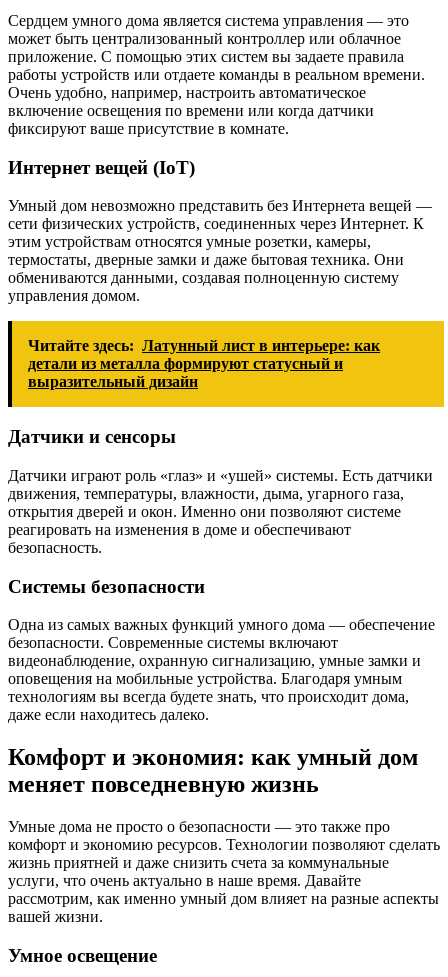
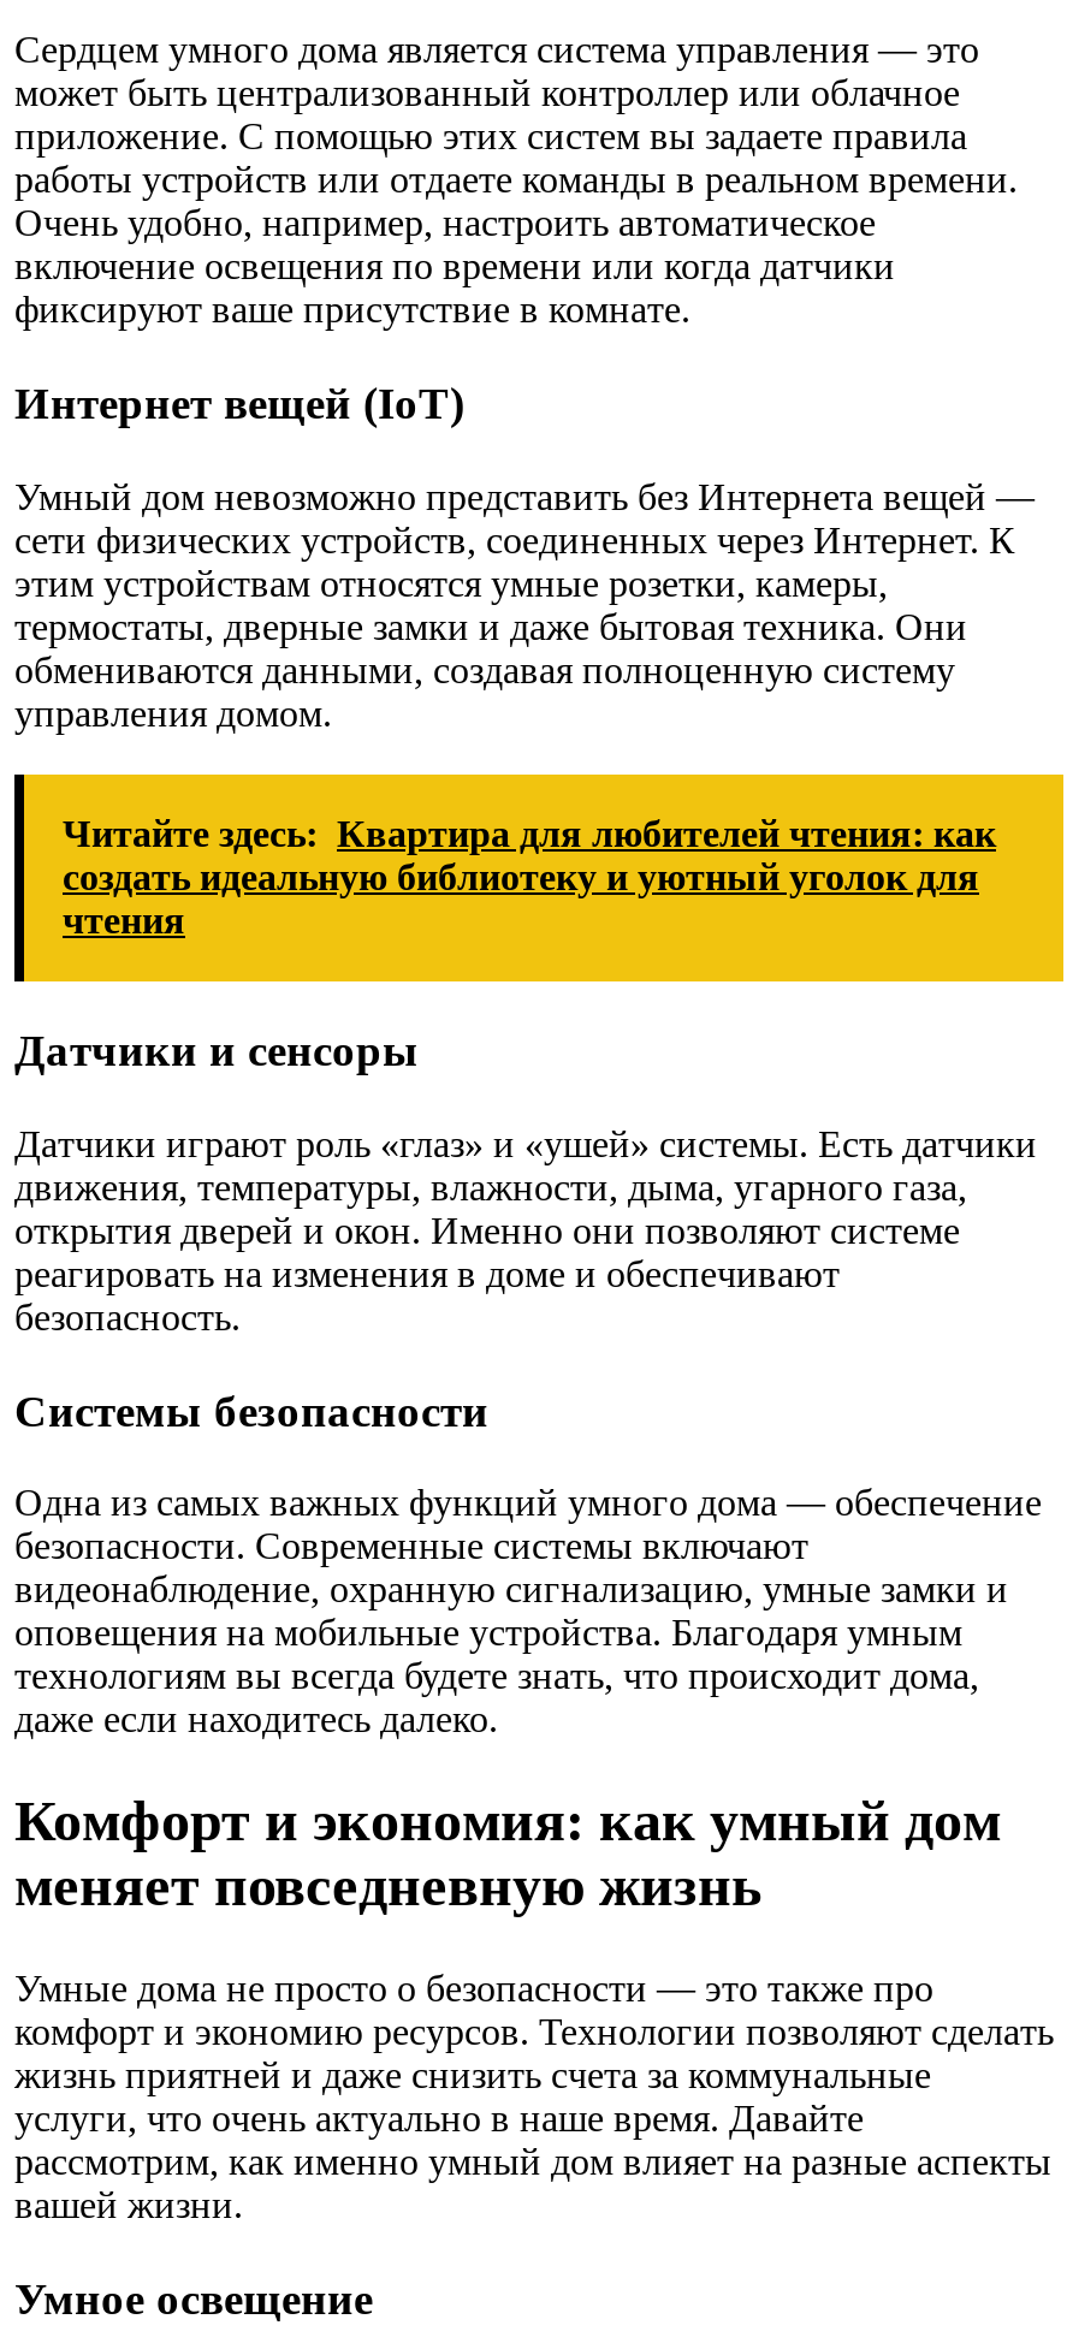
- Читайте здесь: Латунный лист в интерьере: как
- детали из металла формируют статусный и
- выразительный дизайн
+ Читайте здесь: Квартира для любителей чтения: как
+ создать идеальную библиотеку и уютный уголок для
+ чтения
